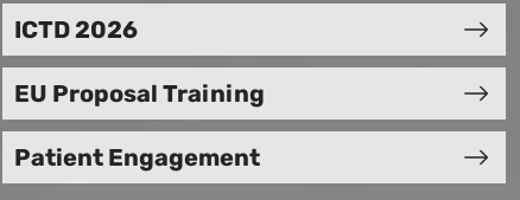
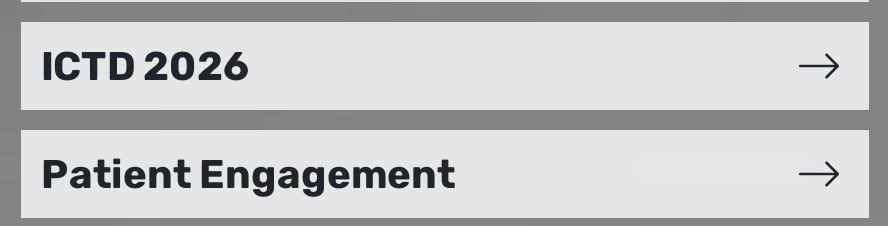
- EU Proposal Training
